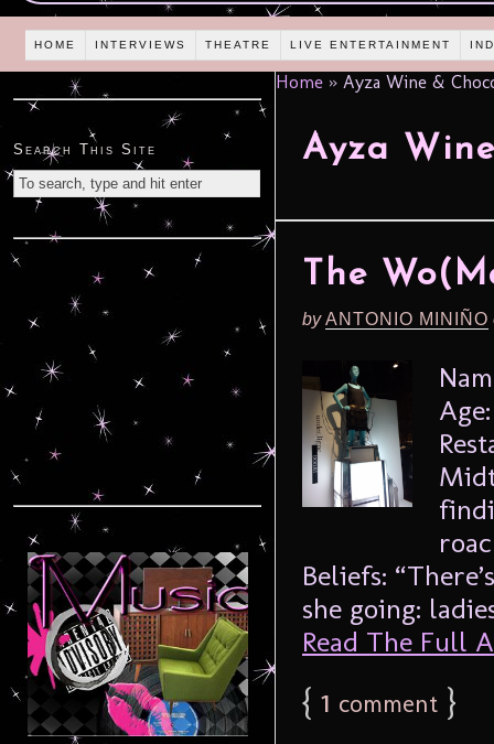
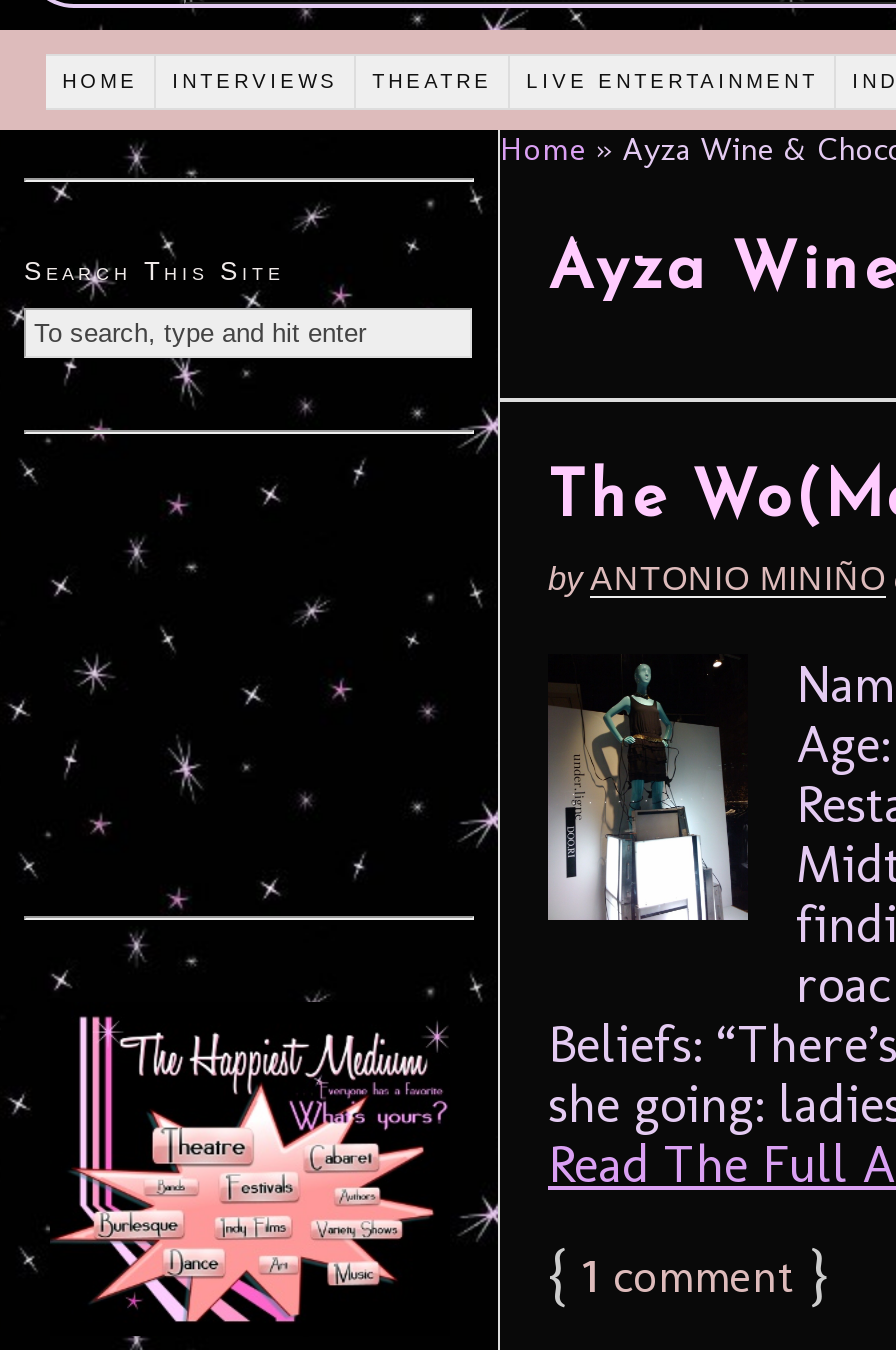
- [image]
+ [image]
